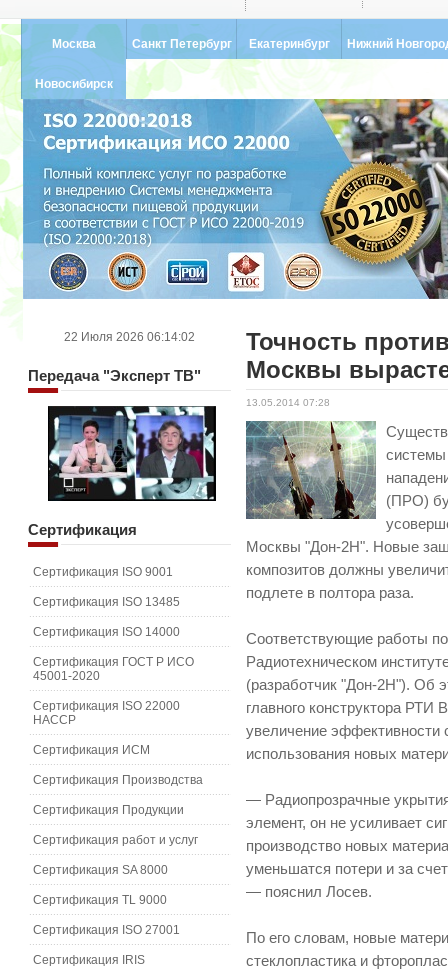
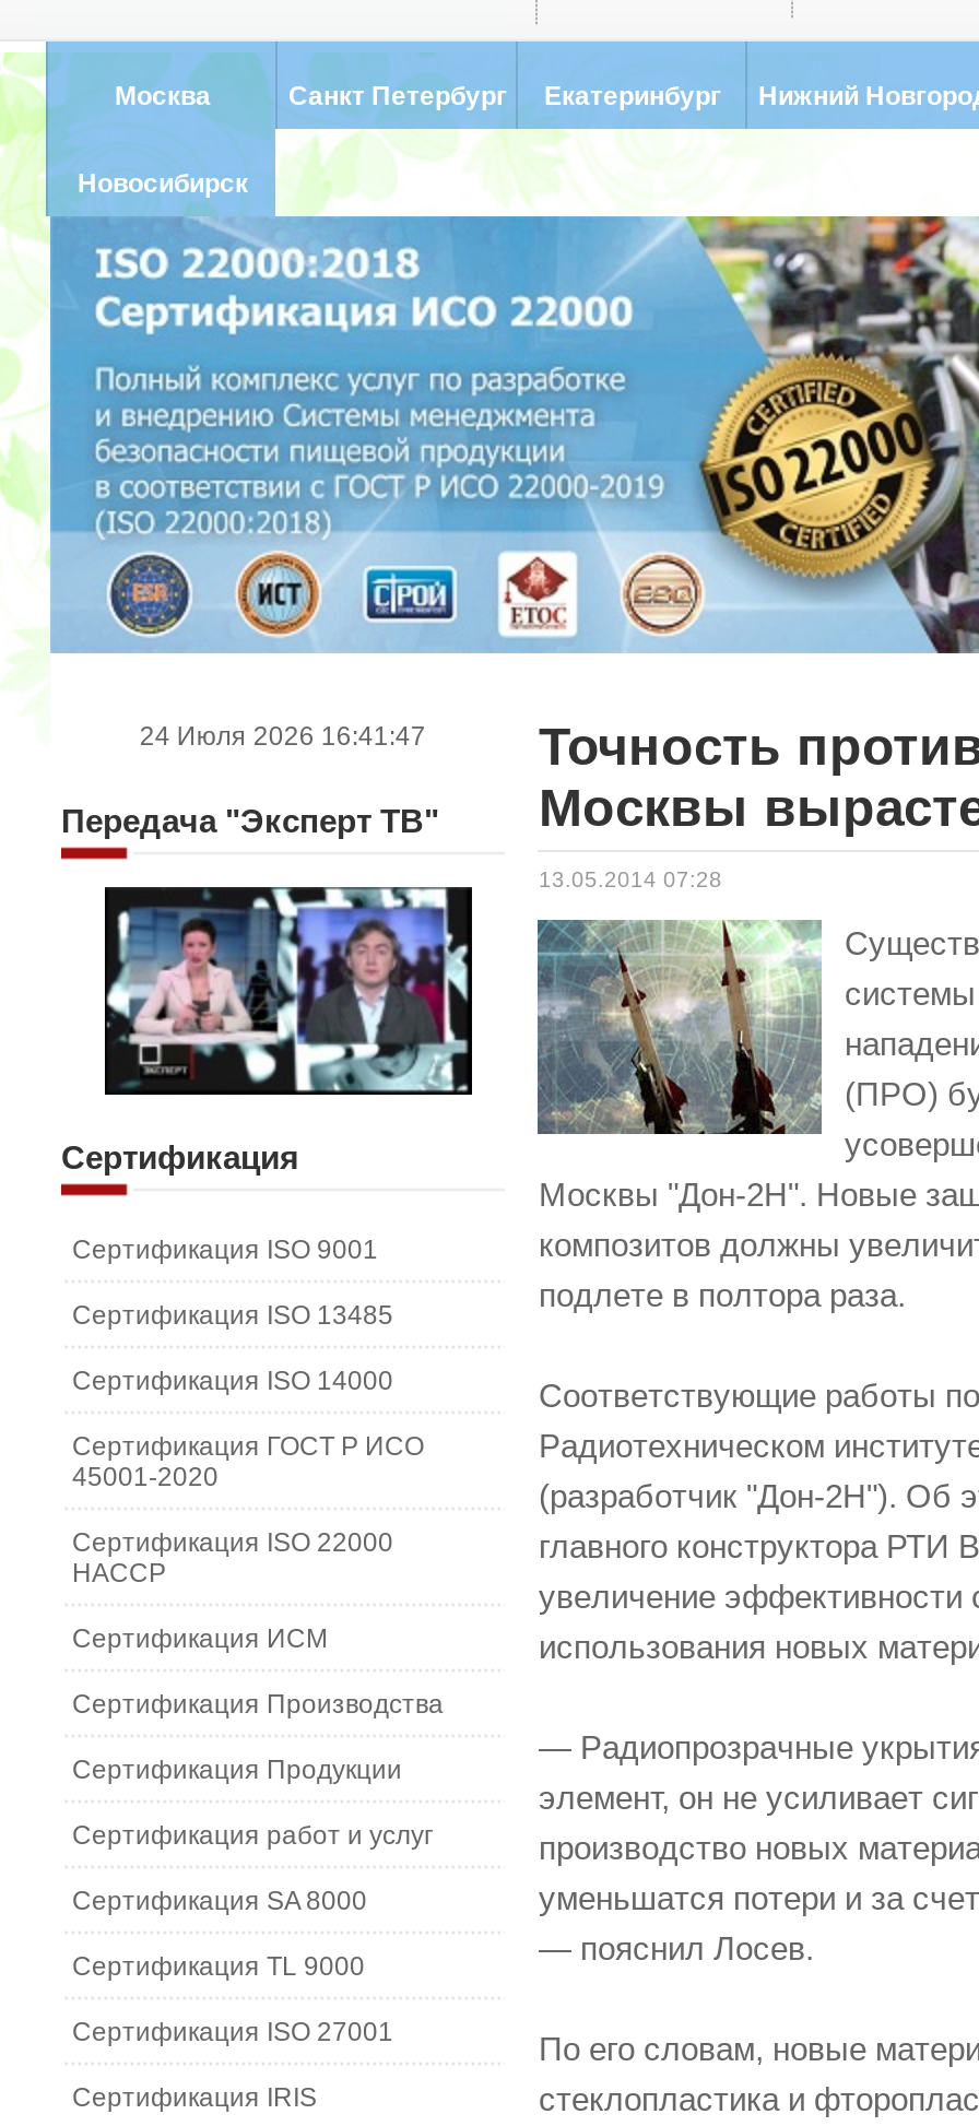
- 22 Июля 2026 06:14:02
+ 24 Июля 2026 16:41:47
